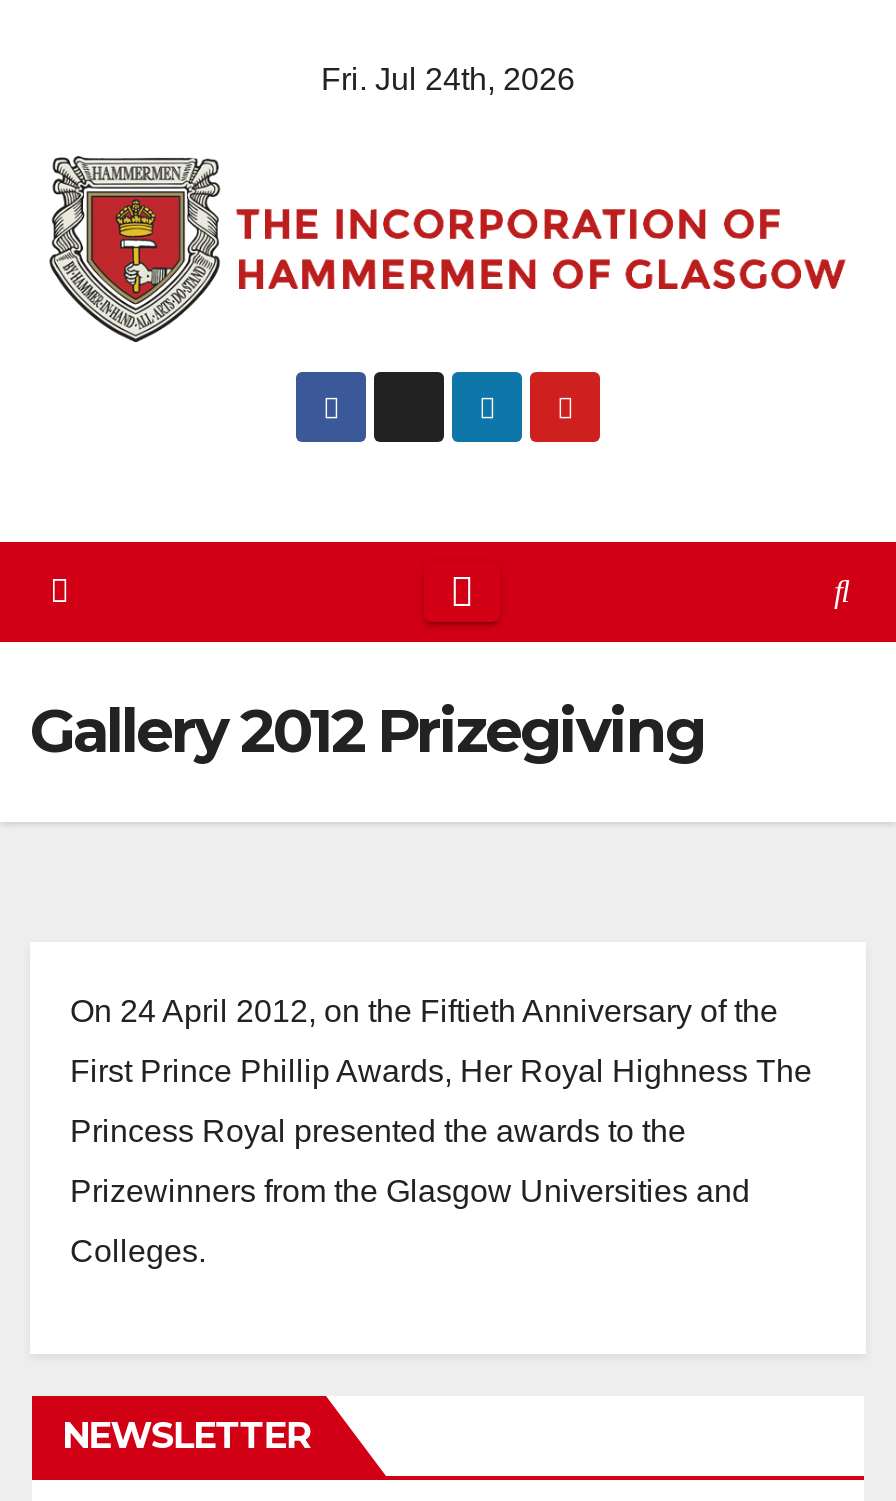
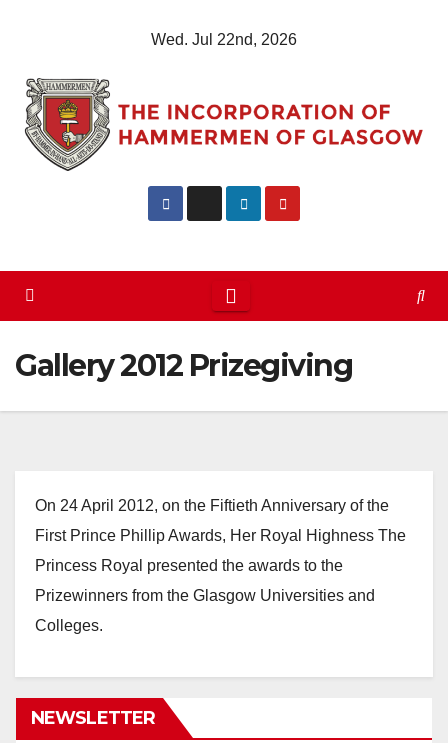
- Fri. Jul 24th, 2026
+ Wed. Jul 22nd, 2026
